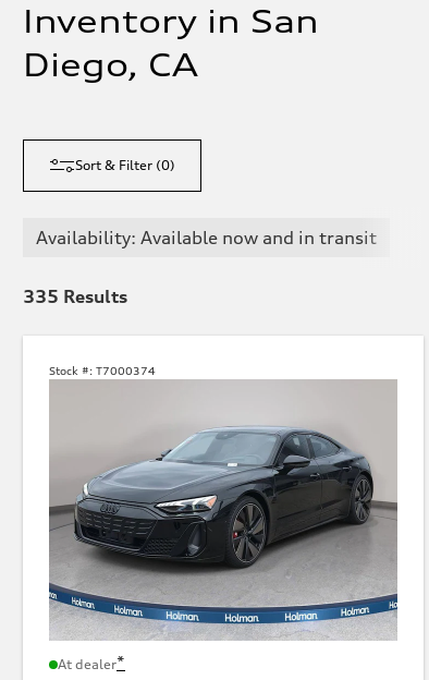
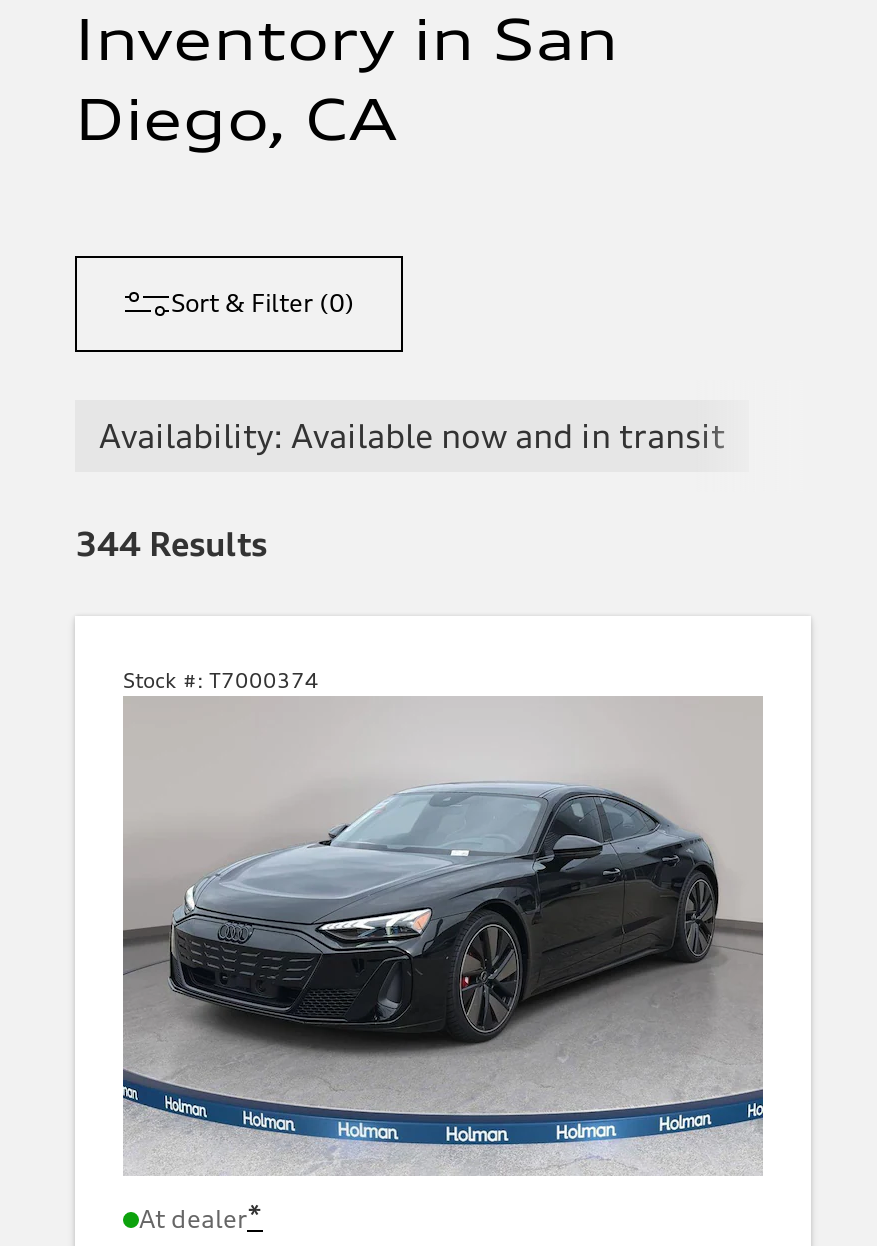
- 335 Results
+ 344 Results
